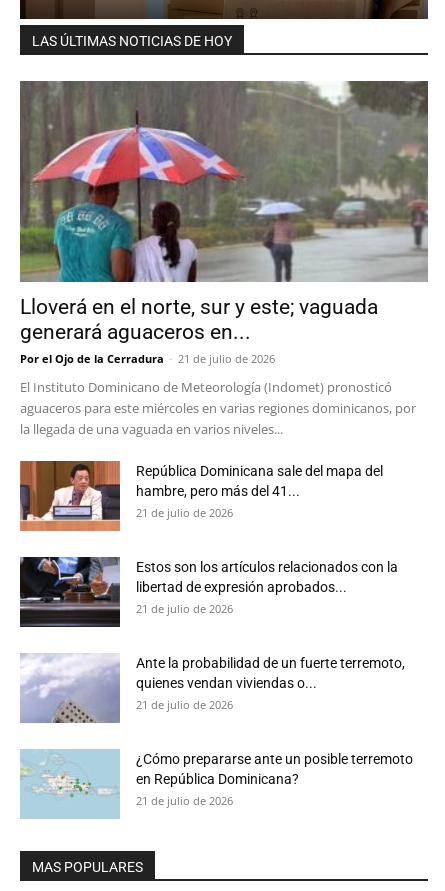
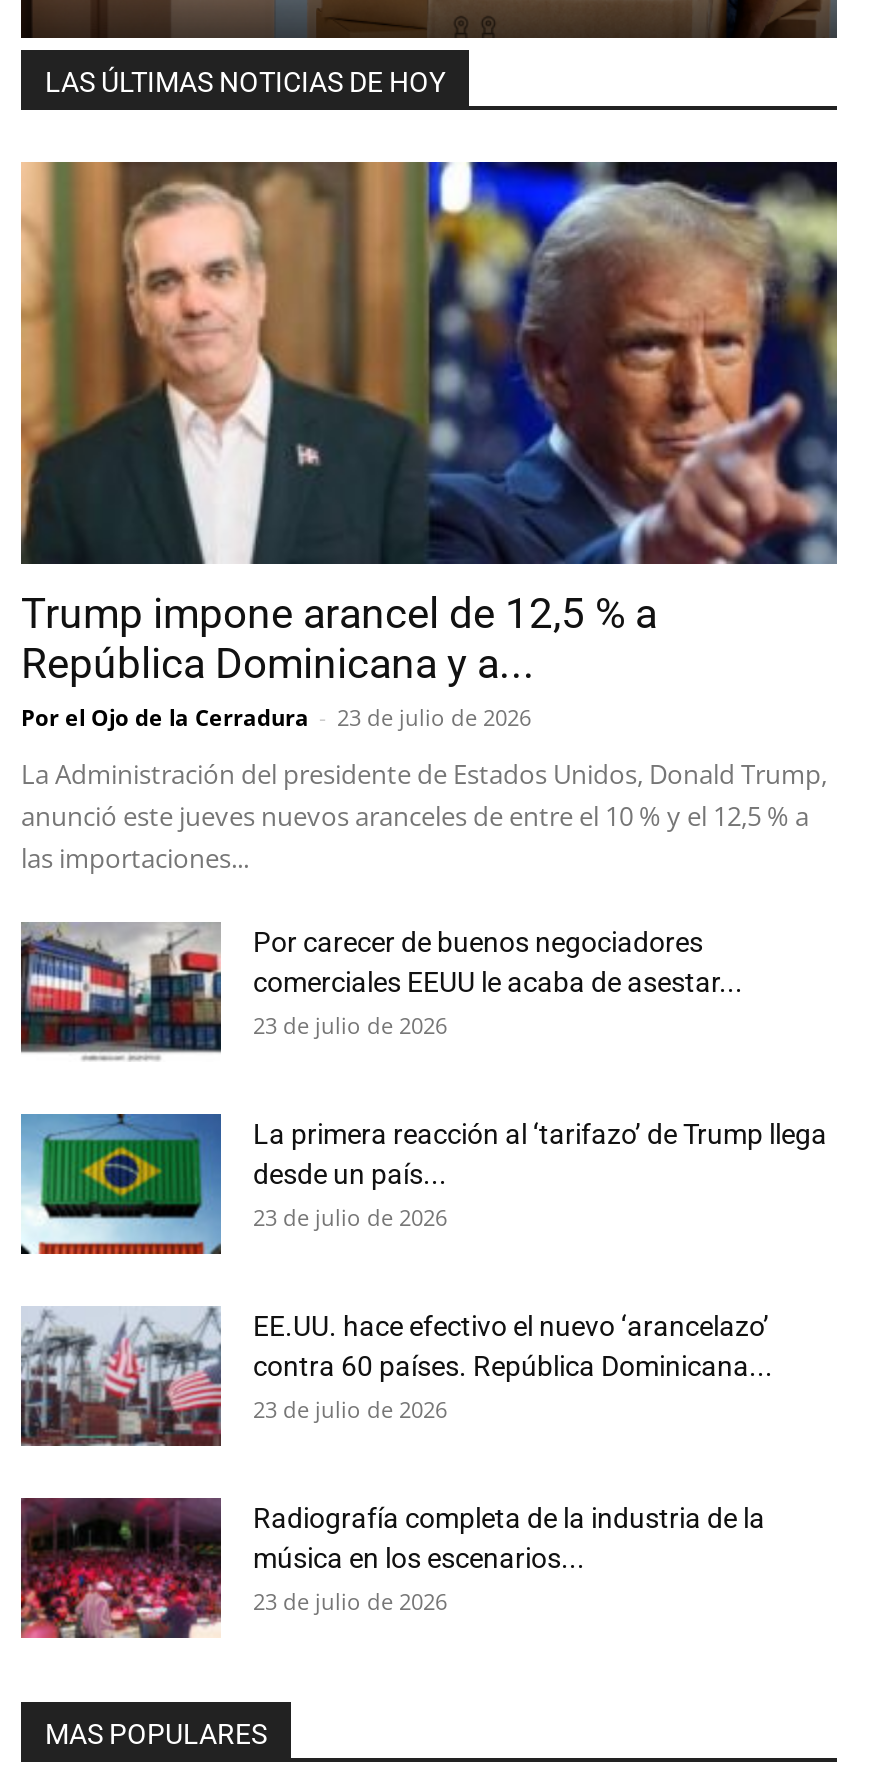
- [image]
- Lloverá en el norte, sur y este; vaguada
- generará aguaceros en...
- Por el Ojo de la Cerradura - 21 de julio de 2026
+ [image]
+ Trump impone arancel de 12,5 % a
+ República Dominicana y a...
+ Por el Ojo de la Cerradura - 23 de julio de 2026

- El Instituto Dominicano de Meteorología (Indomet) pronosticó
- aguaceros para este miércoles en varias regiones dominicanos, por
- la llegada de una vaguada en varios niveles...
+ La Administración del presidente de Estados Unidos, Donald Trump,
+ anunció este jueves nuevos aranceles de entre el 10 % y el 12,5 % a
+ las importaciones...

- [image]
- República Dominicana sale del mapa del
- hambre, pero más del 41...
- 21 de julio de 2026
+ [image]
+ Por carecer de buenos negociadores
+ comerciales EEUU le acaba de asestar...
+ 23 de julio de 2026

- [image]
- Estos son los artículos relacionados con la
- libertad de expresión aprobados...
- 21 de julio de 2026
+ [image]
+ La primera reacción al ‘tarifazo’ de Trump llega
+ desde un país...
+ 23 de julio de 2026

- [image]
- Ante la probabilidad de un fuerte terremoto,
- quienes vendan viviendas o...
- 21 de julio de 2026
+ [image]
+ EE.UU. hace efectivo el nuevo ‘arancelazo’
+ contra 60 países. República Dominicana...
+ 23 de julio de 2026

- [image]
- ¿Cómo prepararse ante un posible terremoto
- en República Dominicana?
- 21 de julio de 2026
+ [image]
+ Radiografía completa de la industria de la
+ música en los escenarios...
+ 23 de julio de 2026
